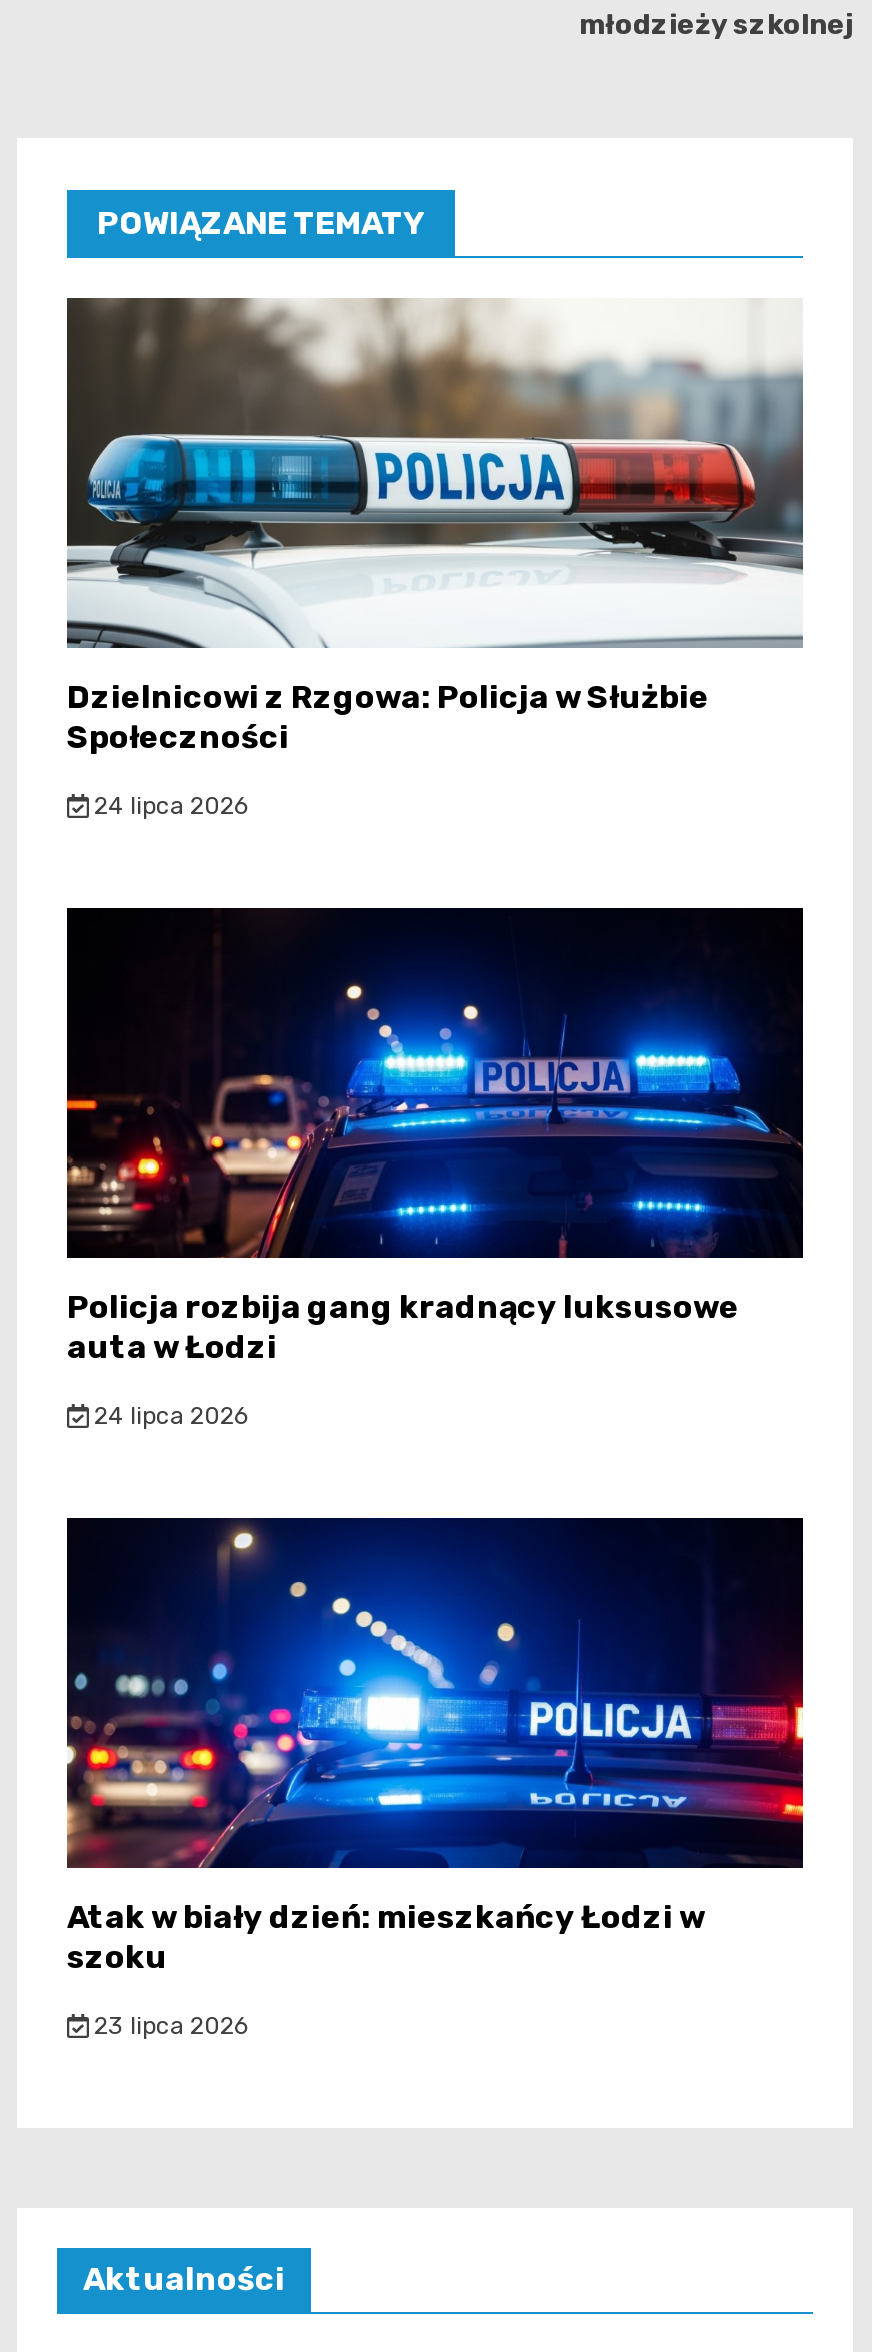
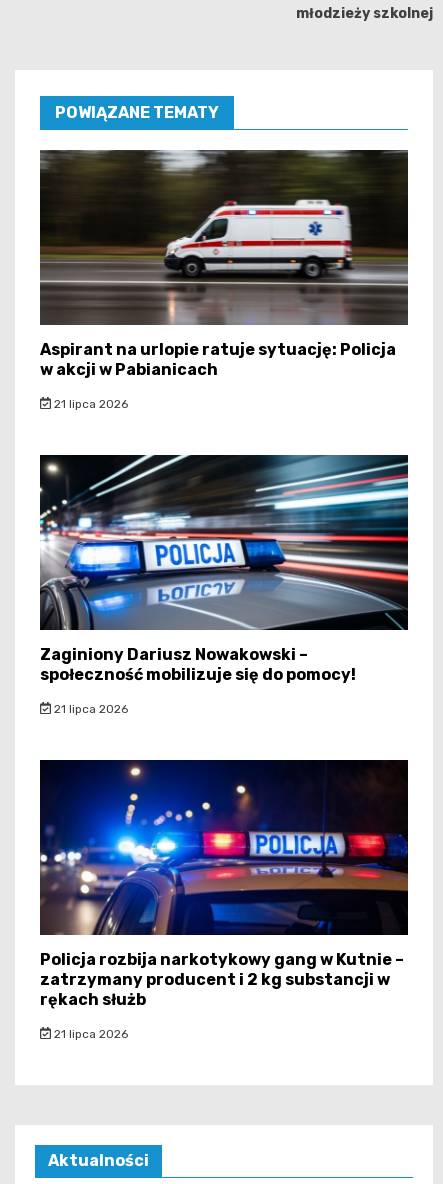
- [image]
- Dzielnicowi z Rzgowa: Policja w Służbie
- Społeczności
+ [image]
+ Aspirant na urlopie ratuje sytuację: Policja
+ w akcji w Pabianicach

- 24 lipca 2026
+ 21 lipca 2026

- [image]
- Policja rozbija gang kradnący luksusowe
- auta w Łodzi
+ [image]
+ Zaginiony Dariusz Nowakowski –
+ społeczność mobilizuje się do pomocy!

- 24 lipca 2026
+ 21 lipca 2026

- [image]
- Atak w biały dzień: mieszkańcy Łodzi w
- szoku
+ [image]
+ Policja rozbija narkotykowy gang w Kutnie –
+ zatrzymany producent i 2 kg substancji w
+ rękach służb

- 23 lipca 2026
+ 21 lipca 2026
